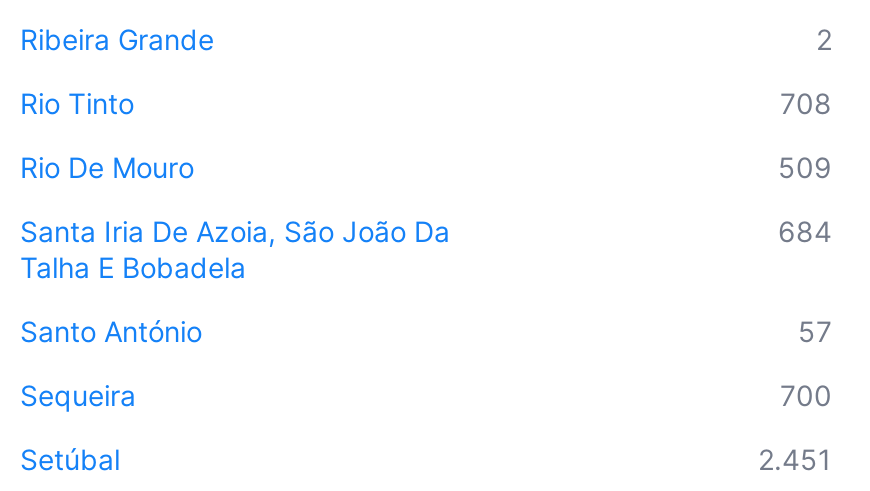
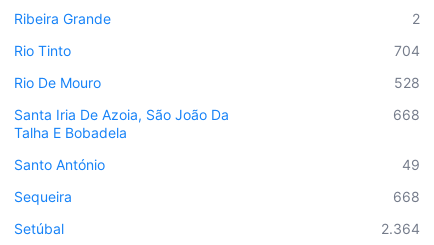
- 708
+ 704

- 509
+ 528

- 684
+ 668

- 57
+ 49

- 700
+ 668

- 2.451
+ 2.364
